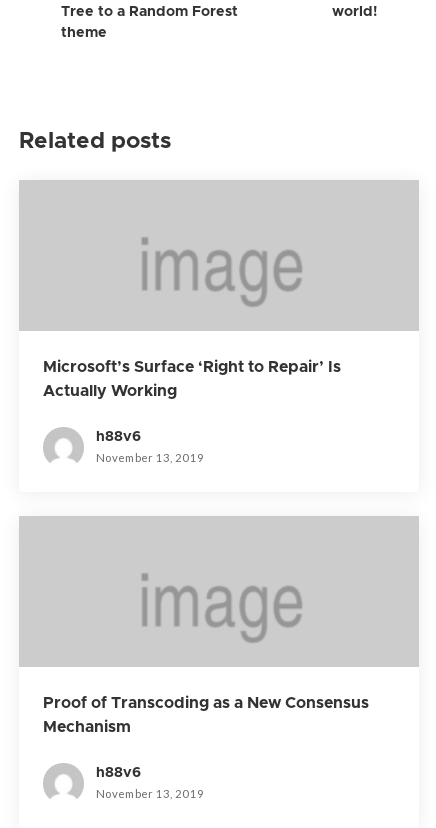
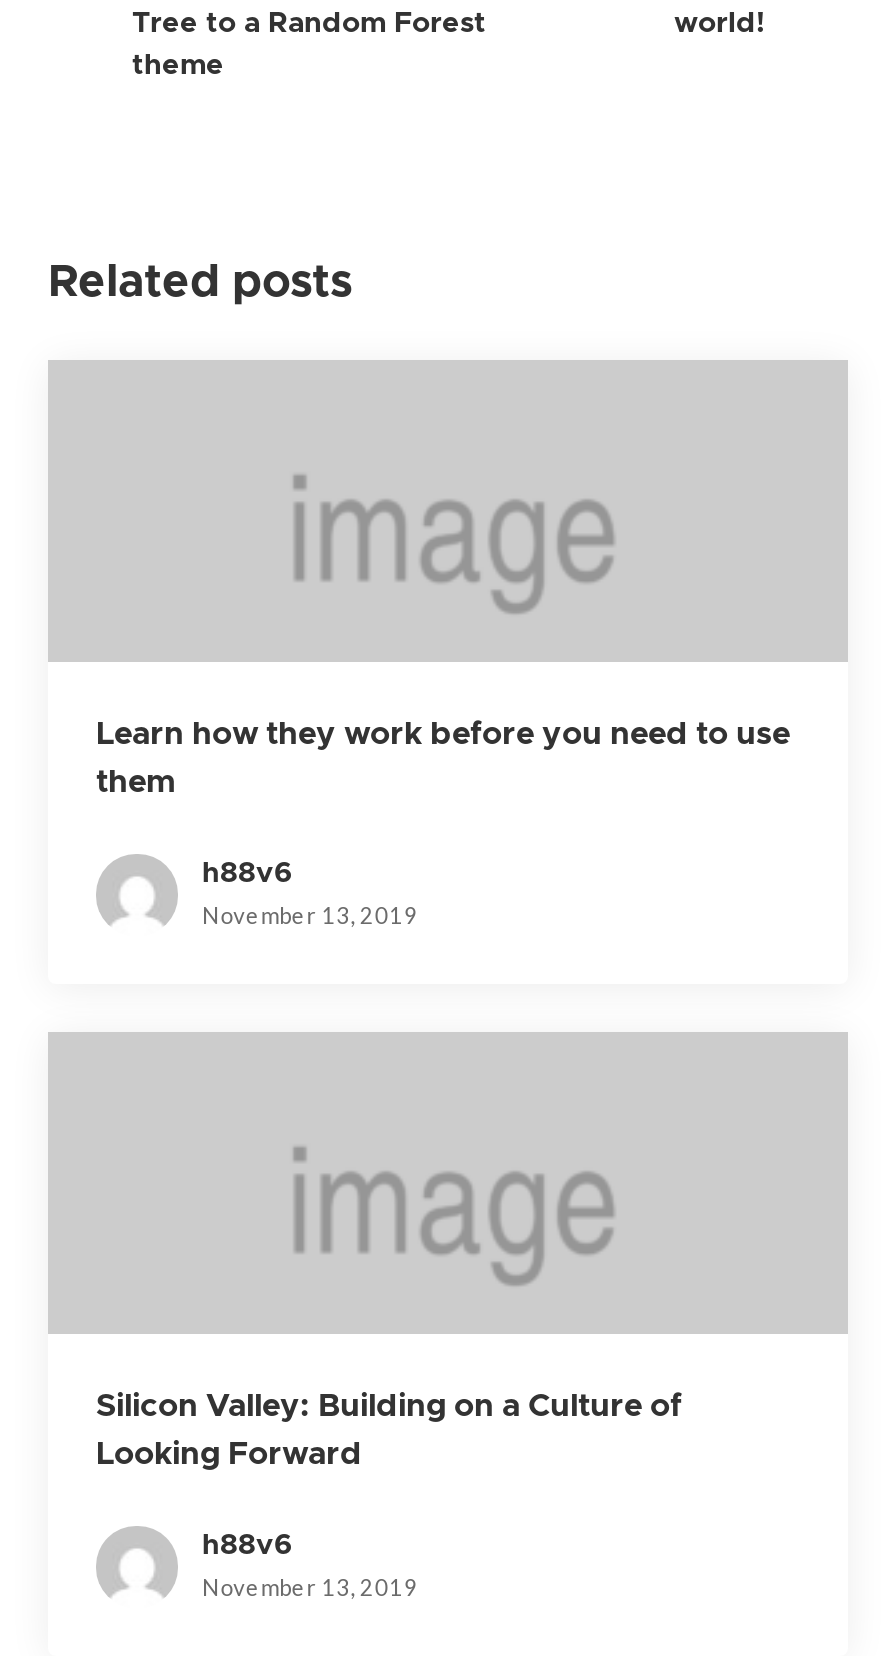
- Microsoft’s Surface ‘Right to Repair’ Is
+ Learn how they work before you need to use

- Actually Working
+ them

- Proof of Transcoding as a New Consensus
+ Silicon Valley: Building on a Culture of

- Mechanism
+ Looking Forward
